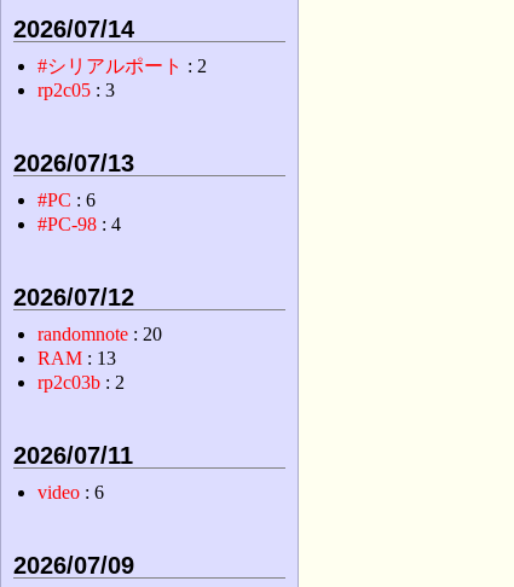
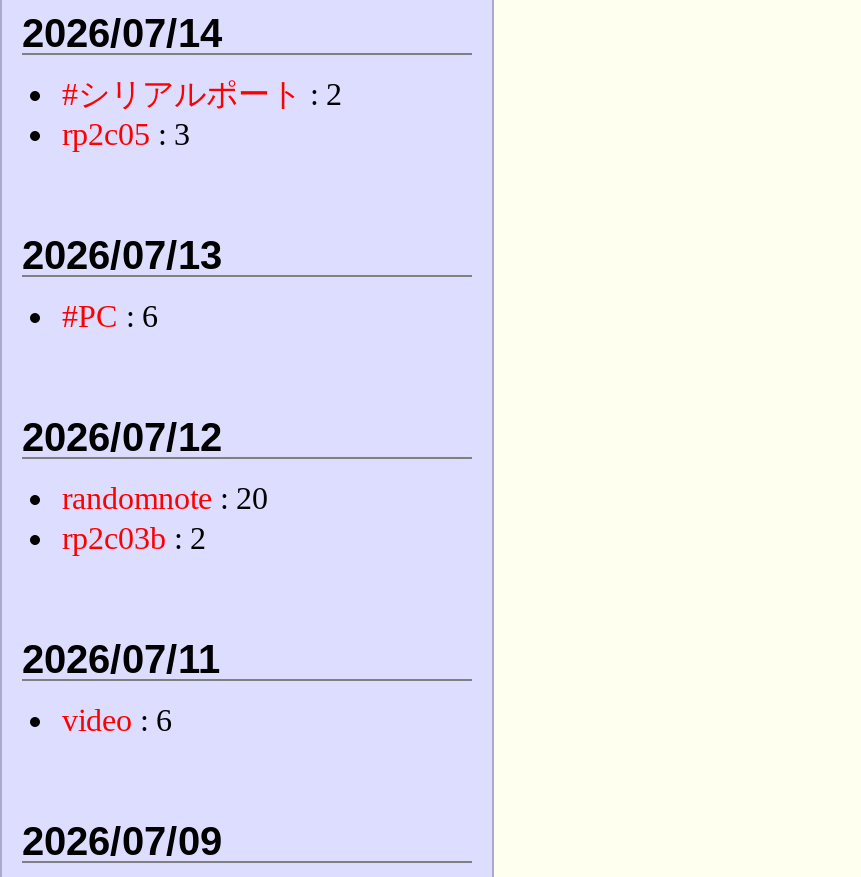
- #PC-98: 4

- RAM: 13
